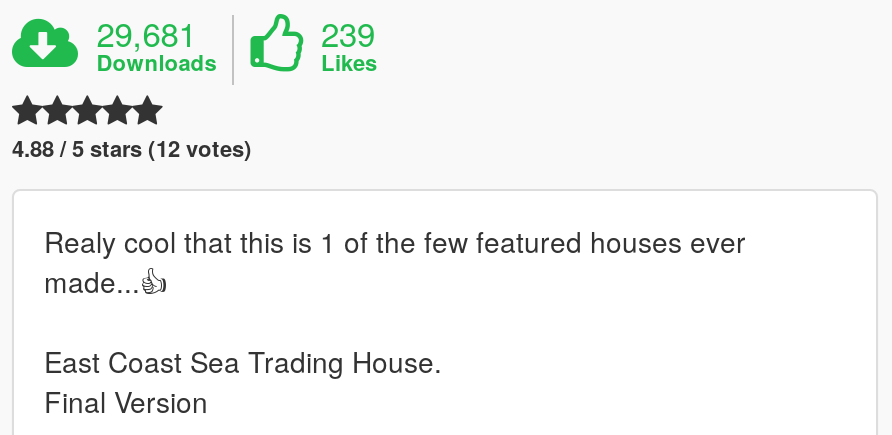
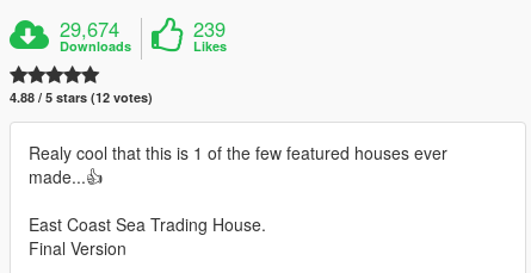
- 29,681
+ 29,674
